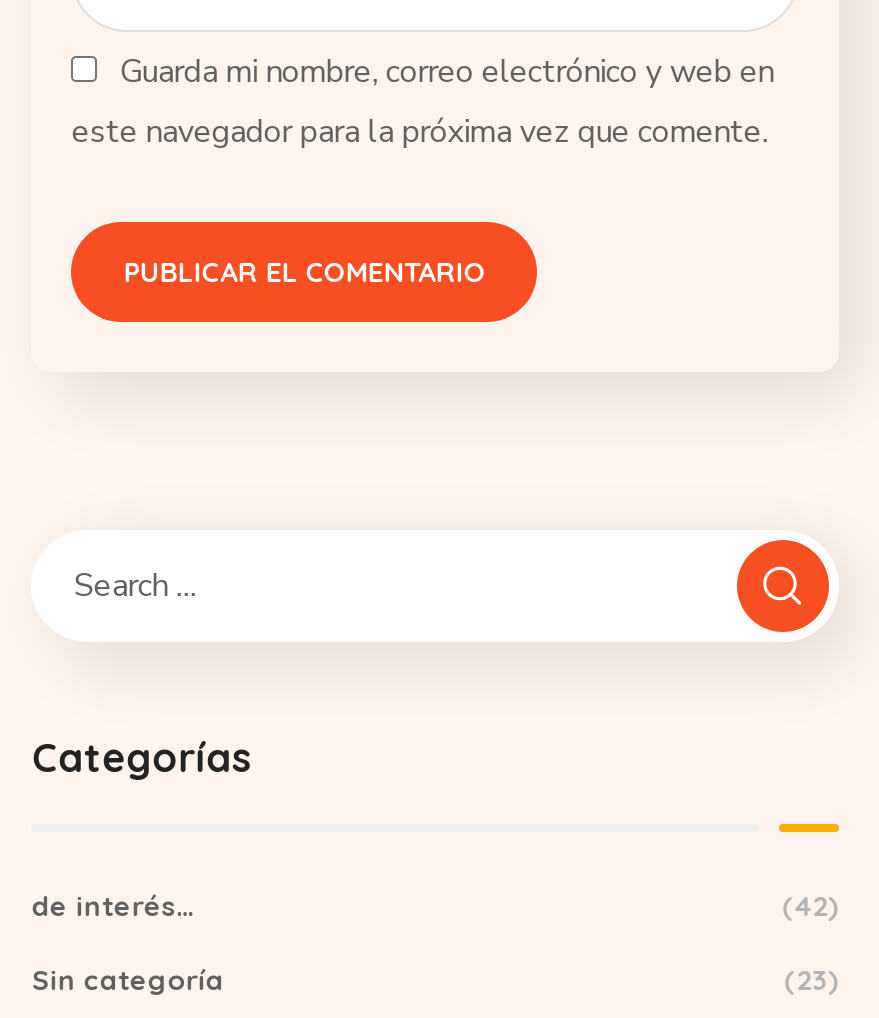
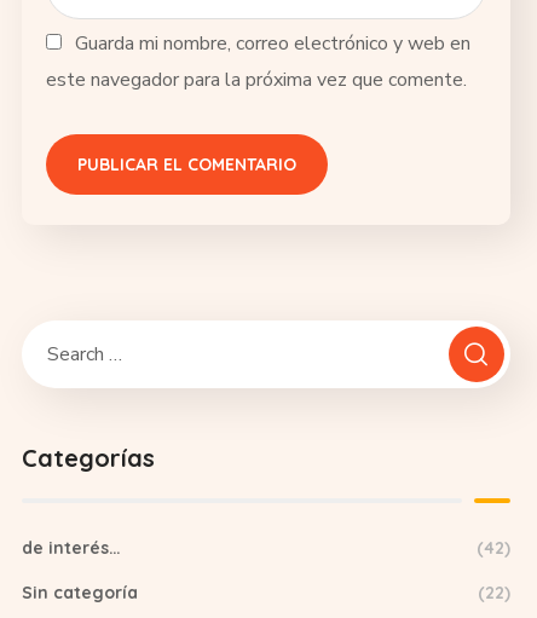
- (23)
+ (22)
